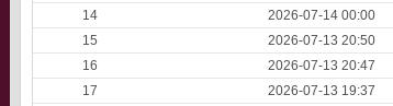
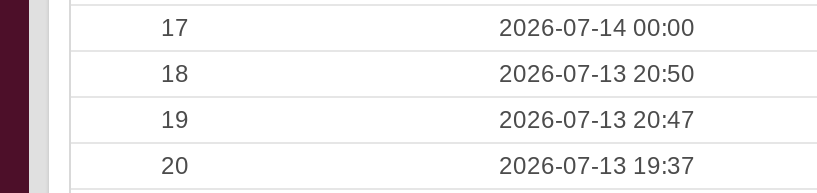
- 14
+ 17

- 15
+ 18

- 16
+ 19

- 17
+ 20
